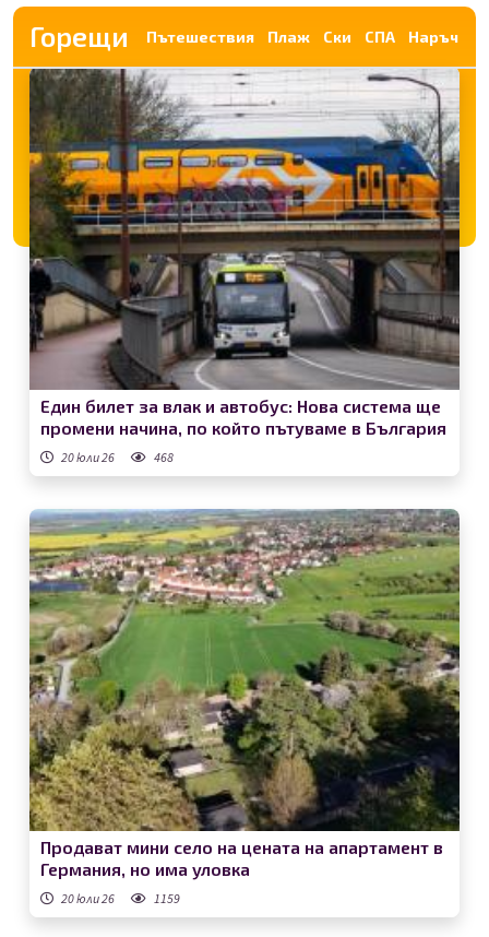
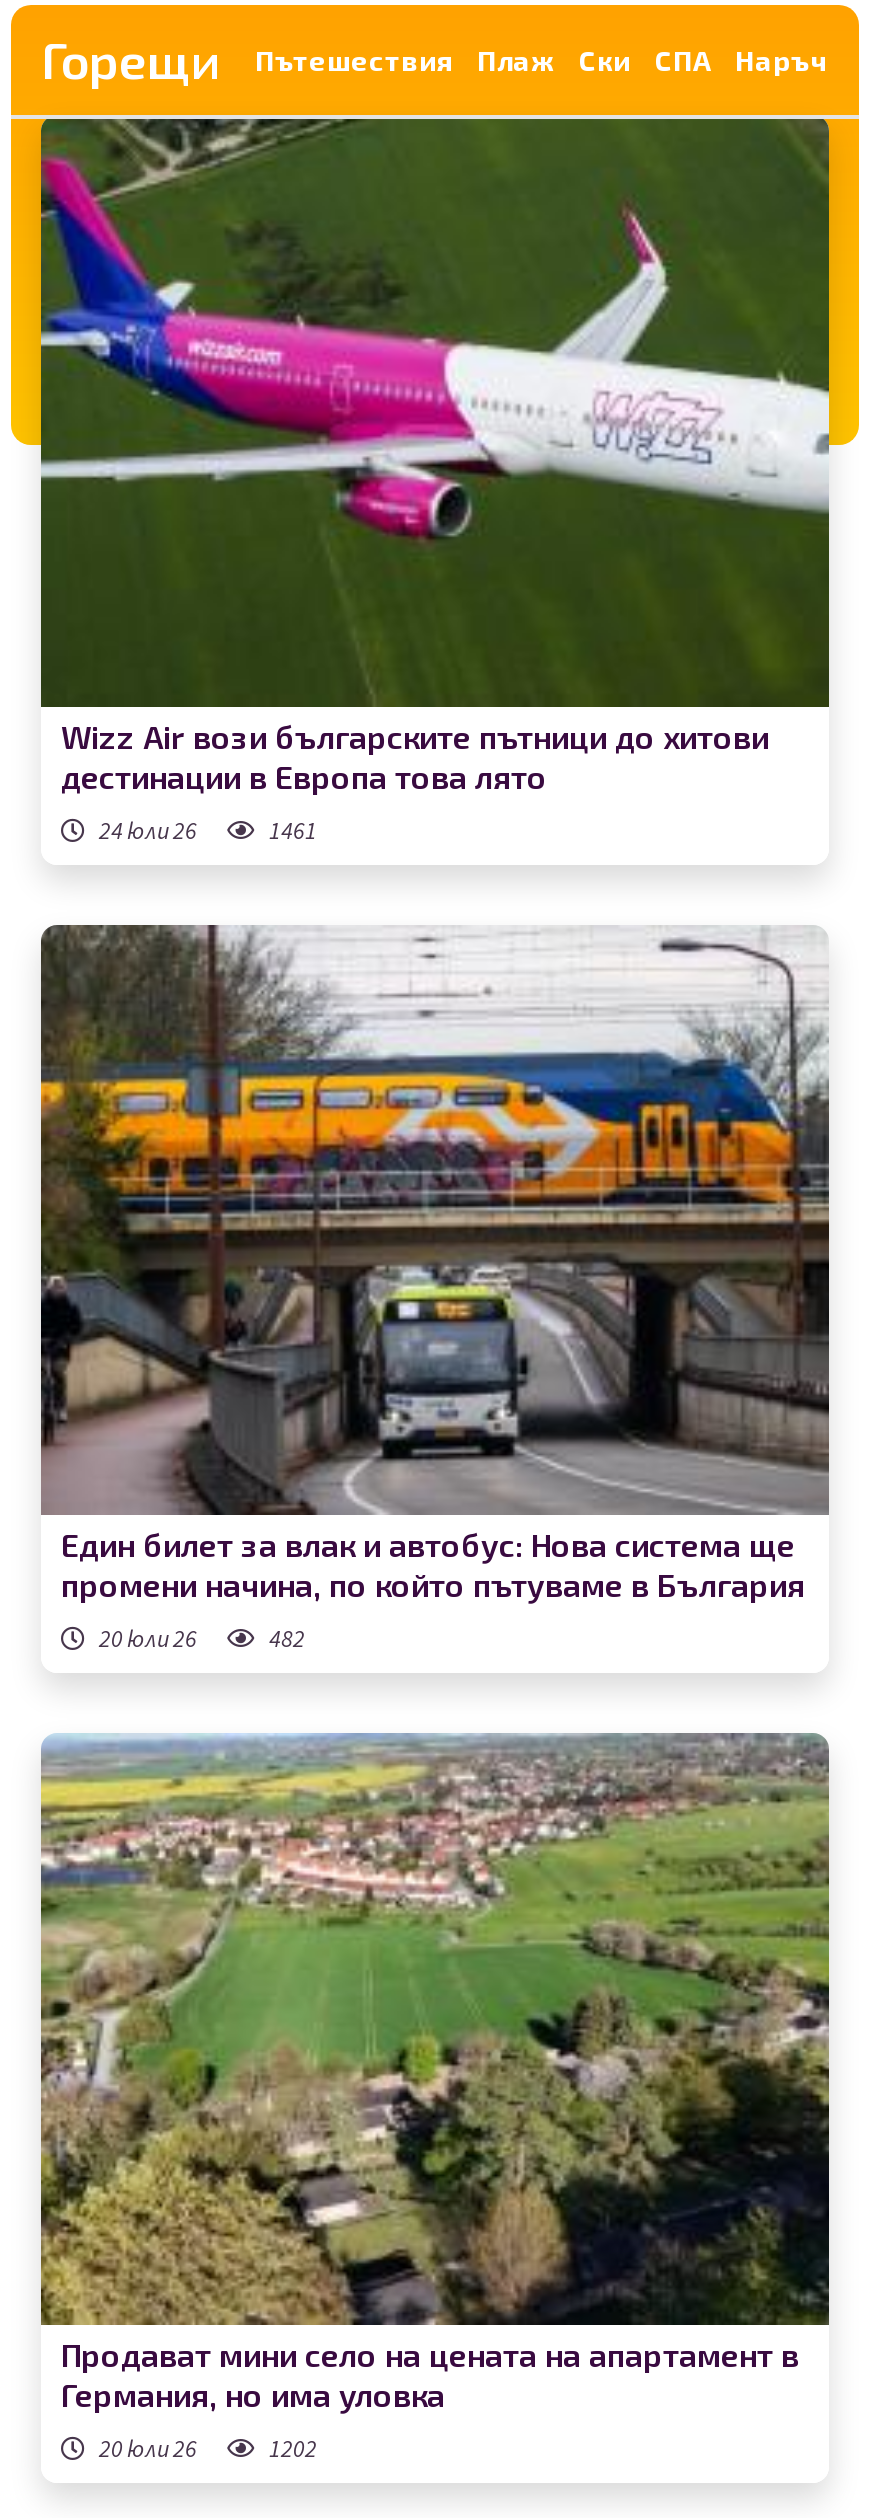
+ [image]
+ Wizz Air вози българските пътници до хитови
+ дестинации в Европа това лято
+ 24 юли 26
+ 1461

- 20 юли 26 468
+ 20 юли 26 482

- 20 юли 26 1159
+ 20 юли 26 1202
